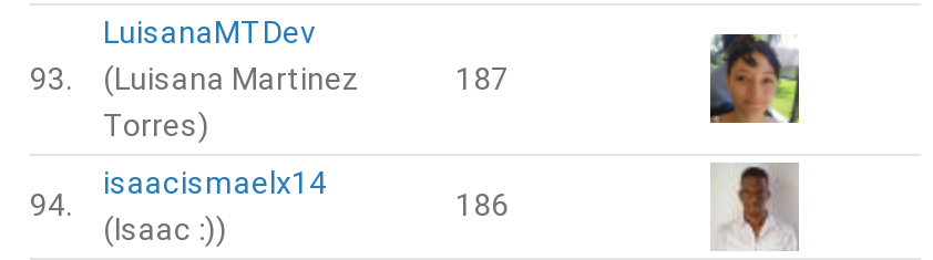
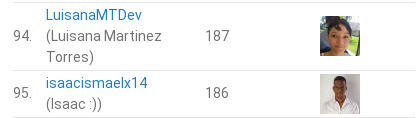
- 93. (Luisana Martinez
+ 94. (Luisana Martinez

- 94.
+ 95.
